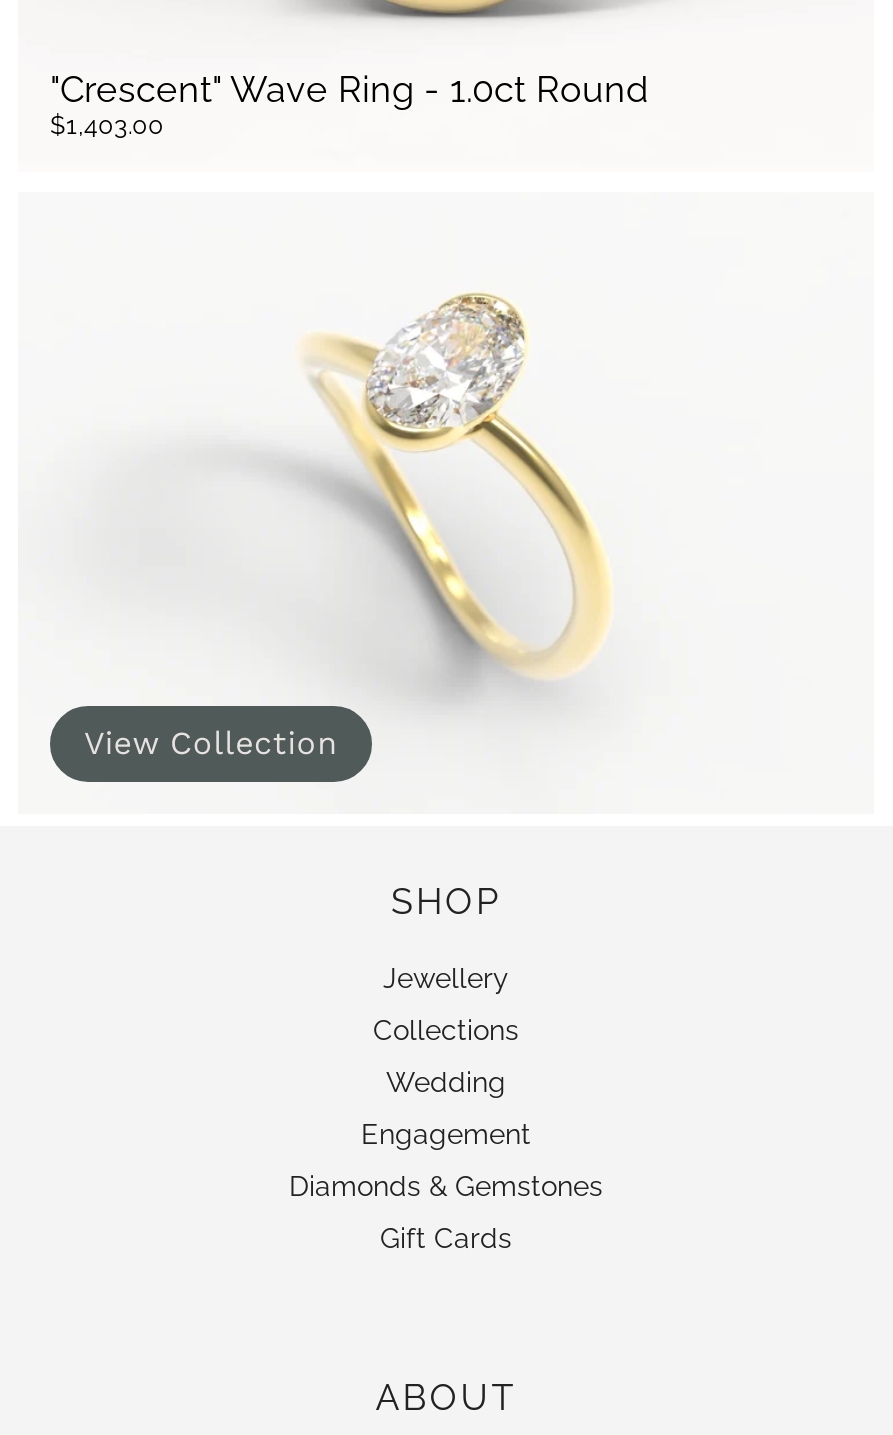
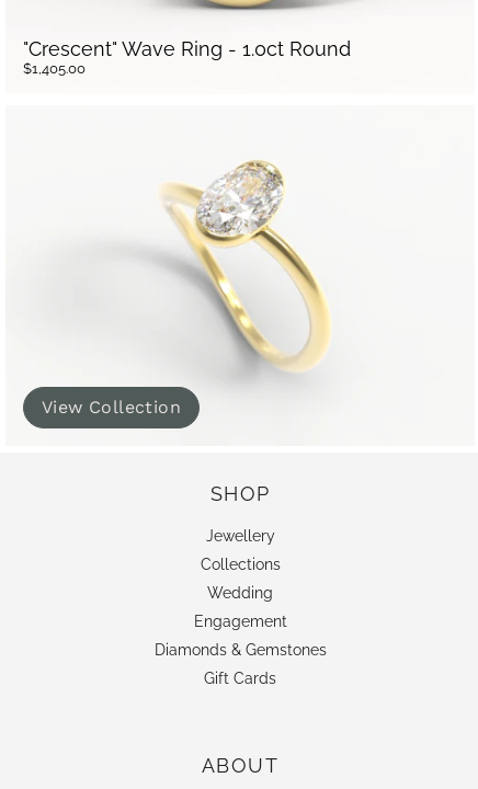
- $1,403.00
+ $1,405.00
